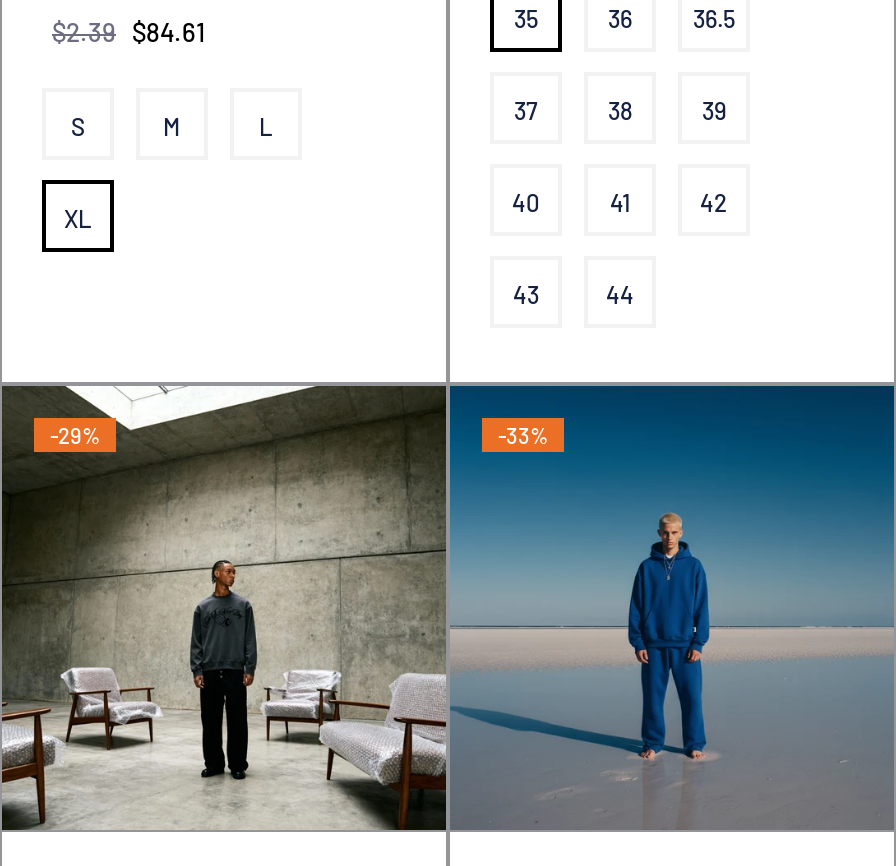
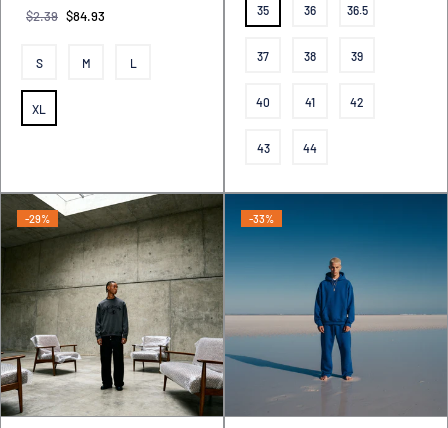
- $2.39 $84.61
+ $2.39 $84.93
